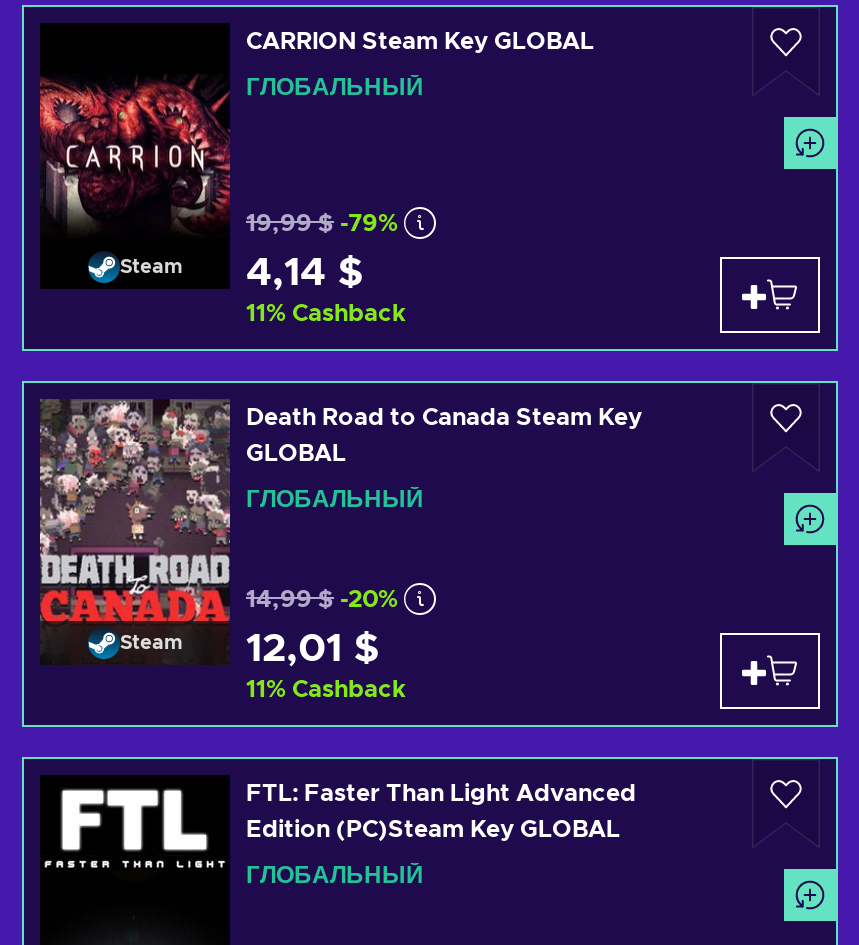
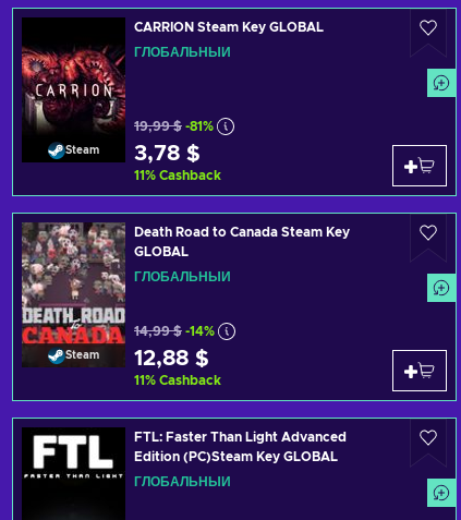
- 19,99 $ -79%
+ 19,99 $ -81%

- 4,14 $
+ 3,78 $

- 14,99 $ -20%
+ 14,99 $ -14%

- 12,01 $
+ 12,88 $
